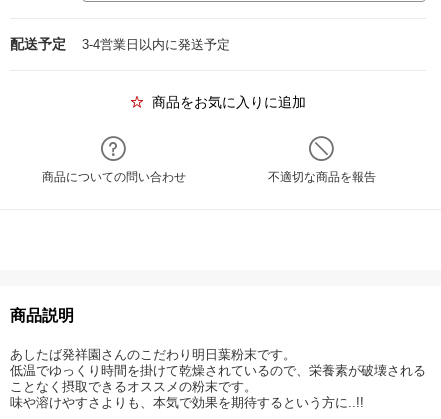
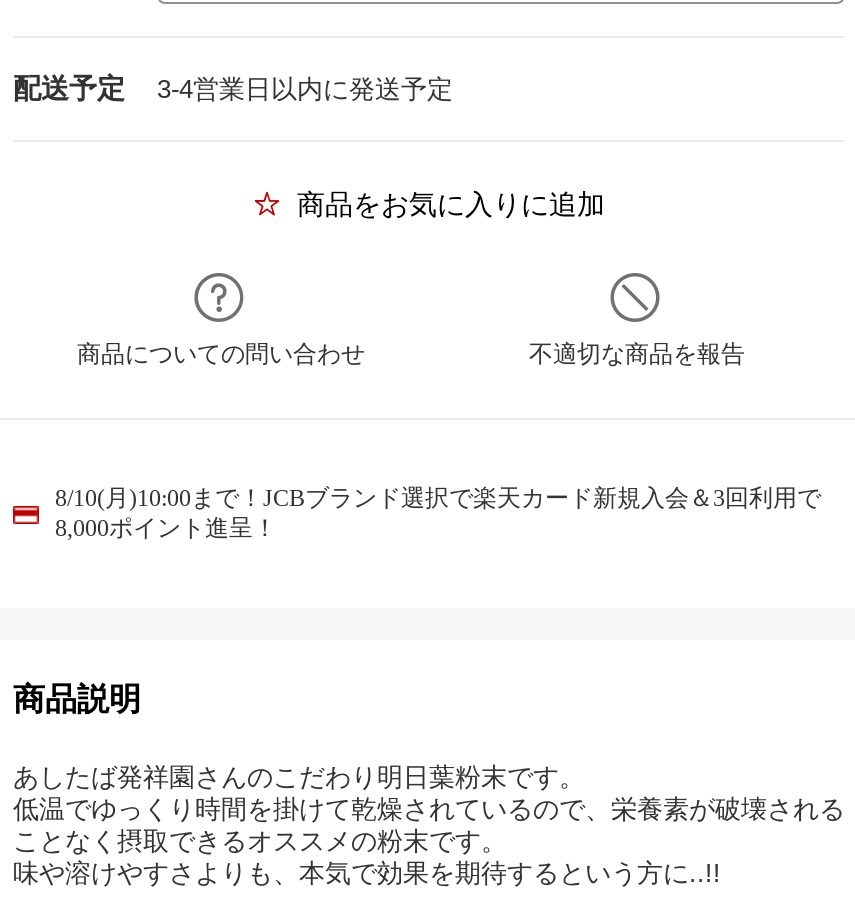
+ 8/10(月)10:00まで！JCBブランド選択で楽天カード新規入会＆3回利用で
+ 8,000ポイント進呈！
